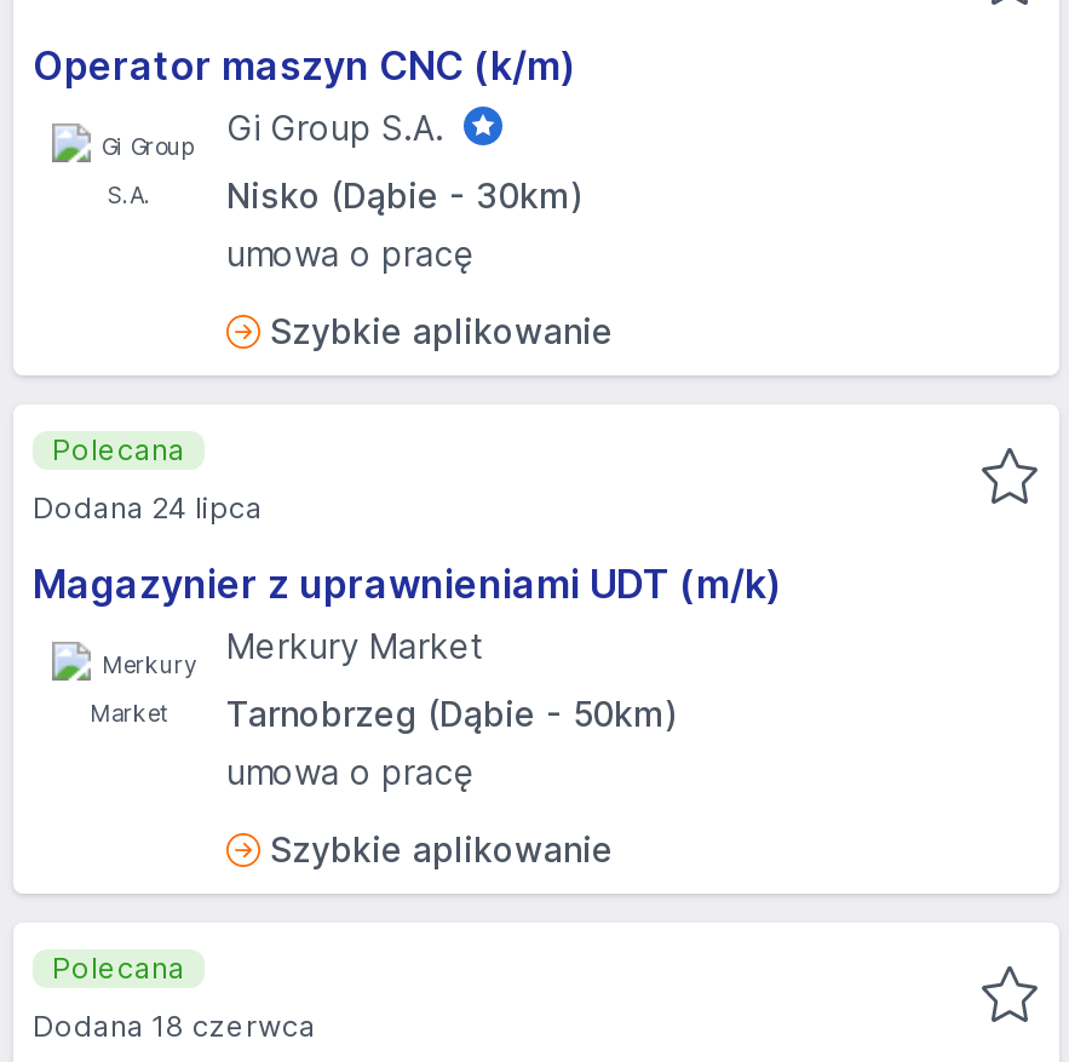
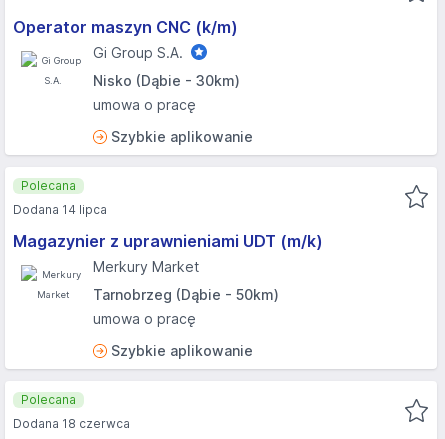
- Dodana 24 lipca
+ Dodana 14 lipca
